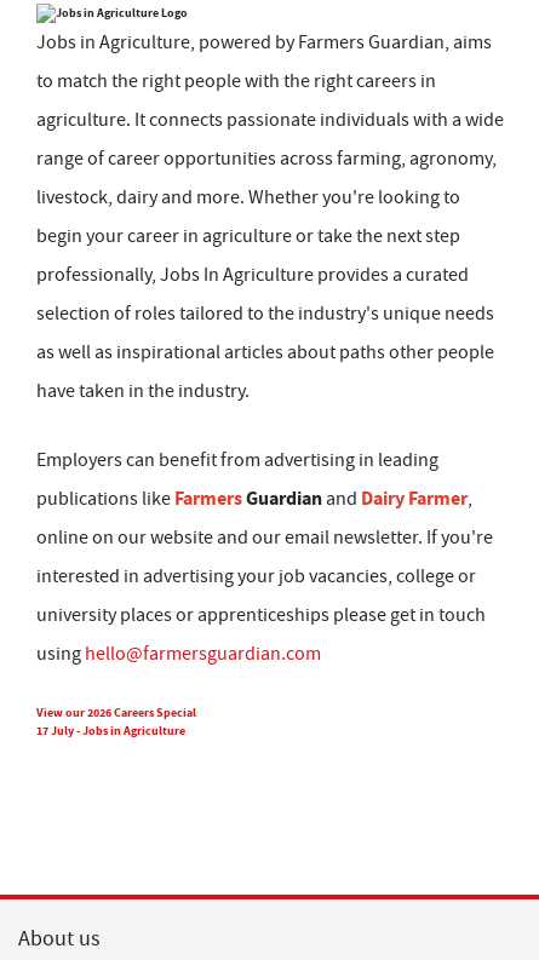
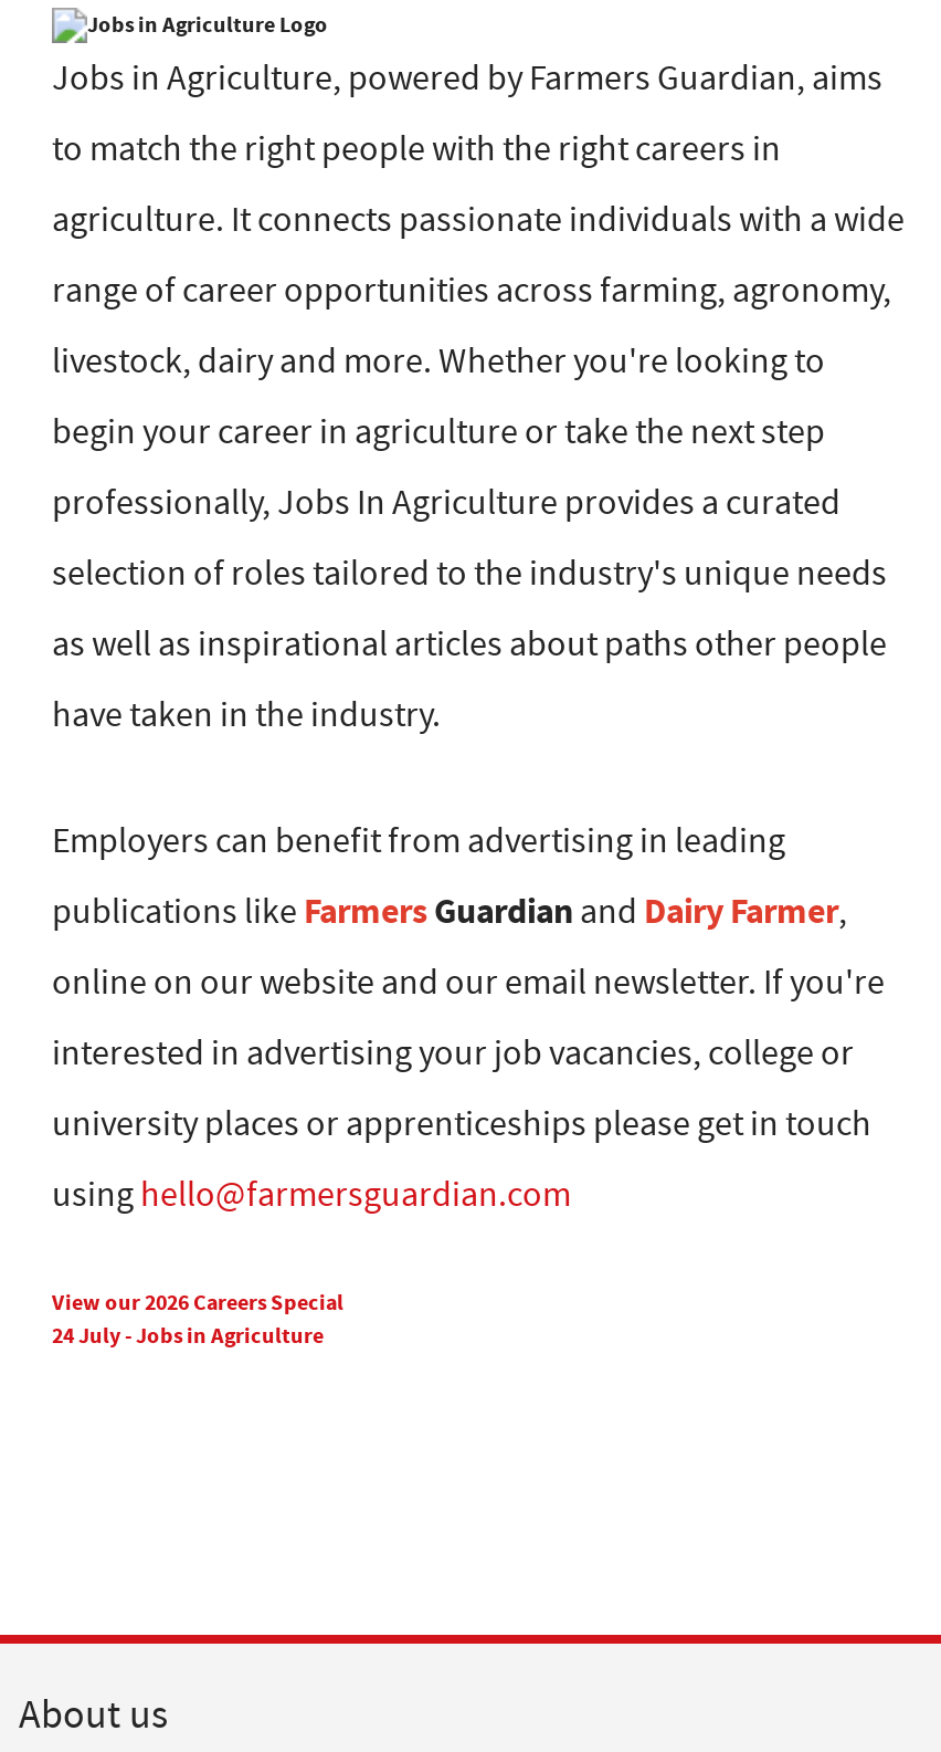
- 17 July - Jobs in Agriculture
+ 24 July - Jobs in Agriculture
